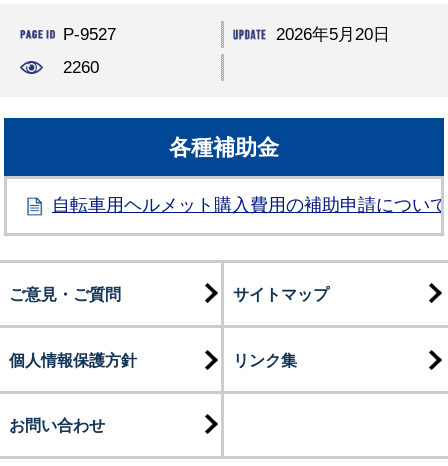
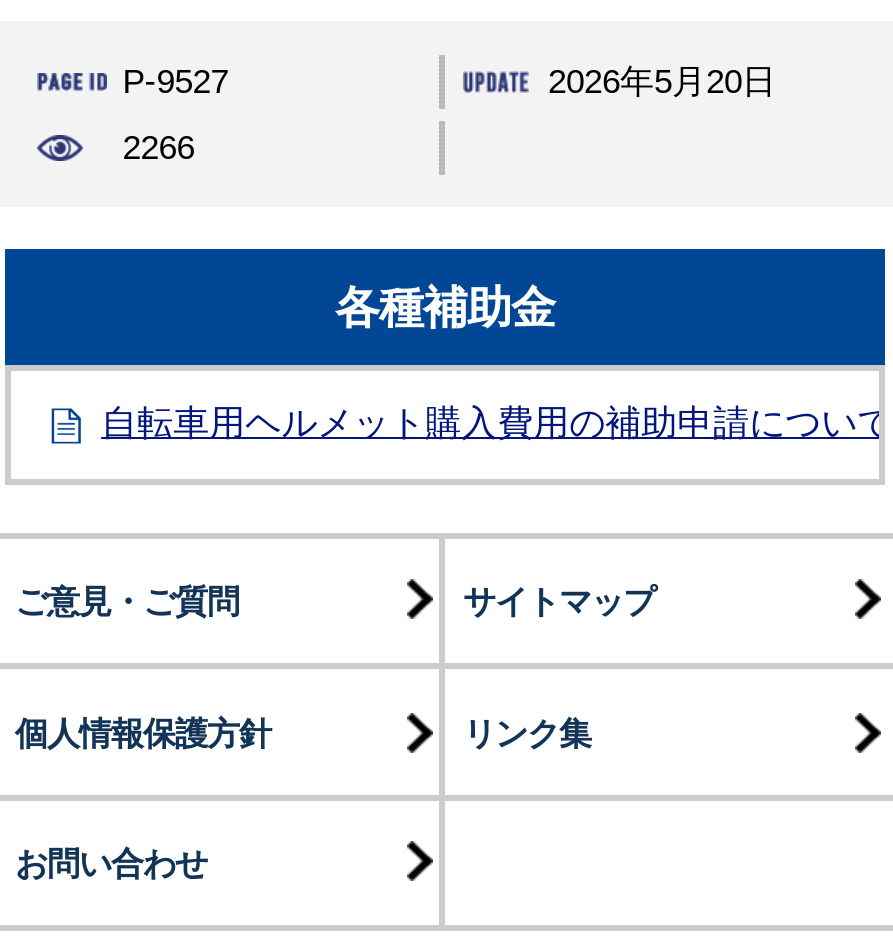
- 2260
+ 2266
